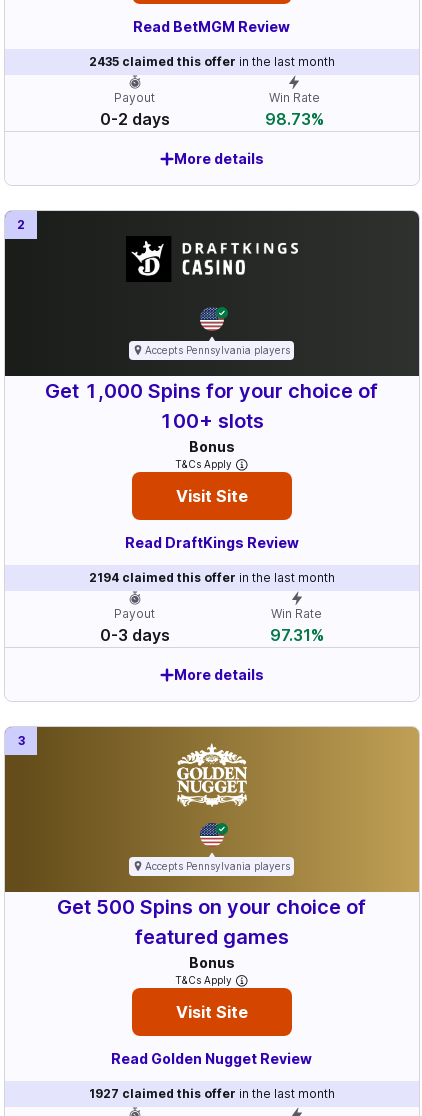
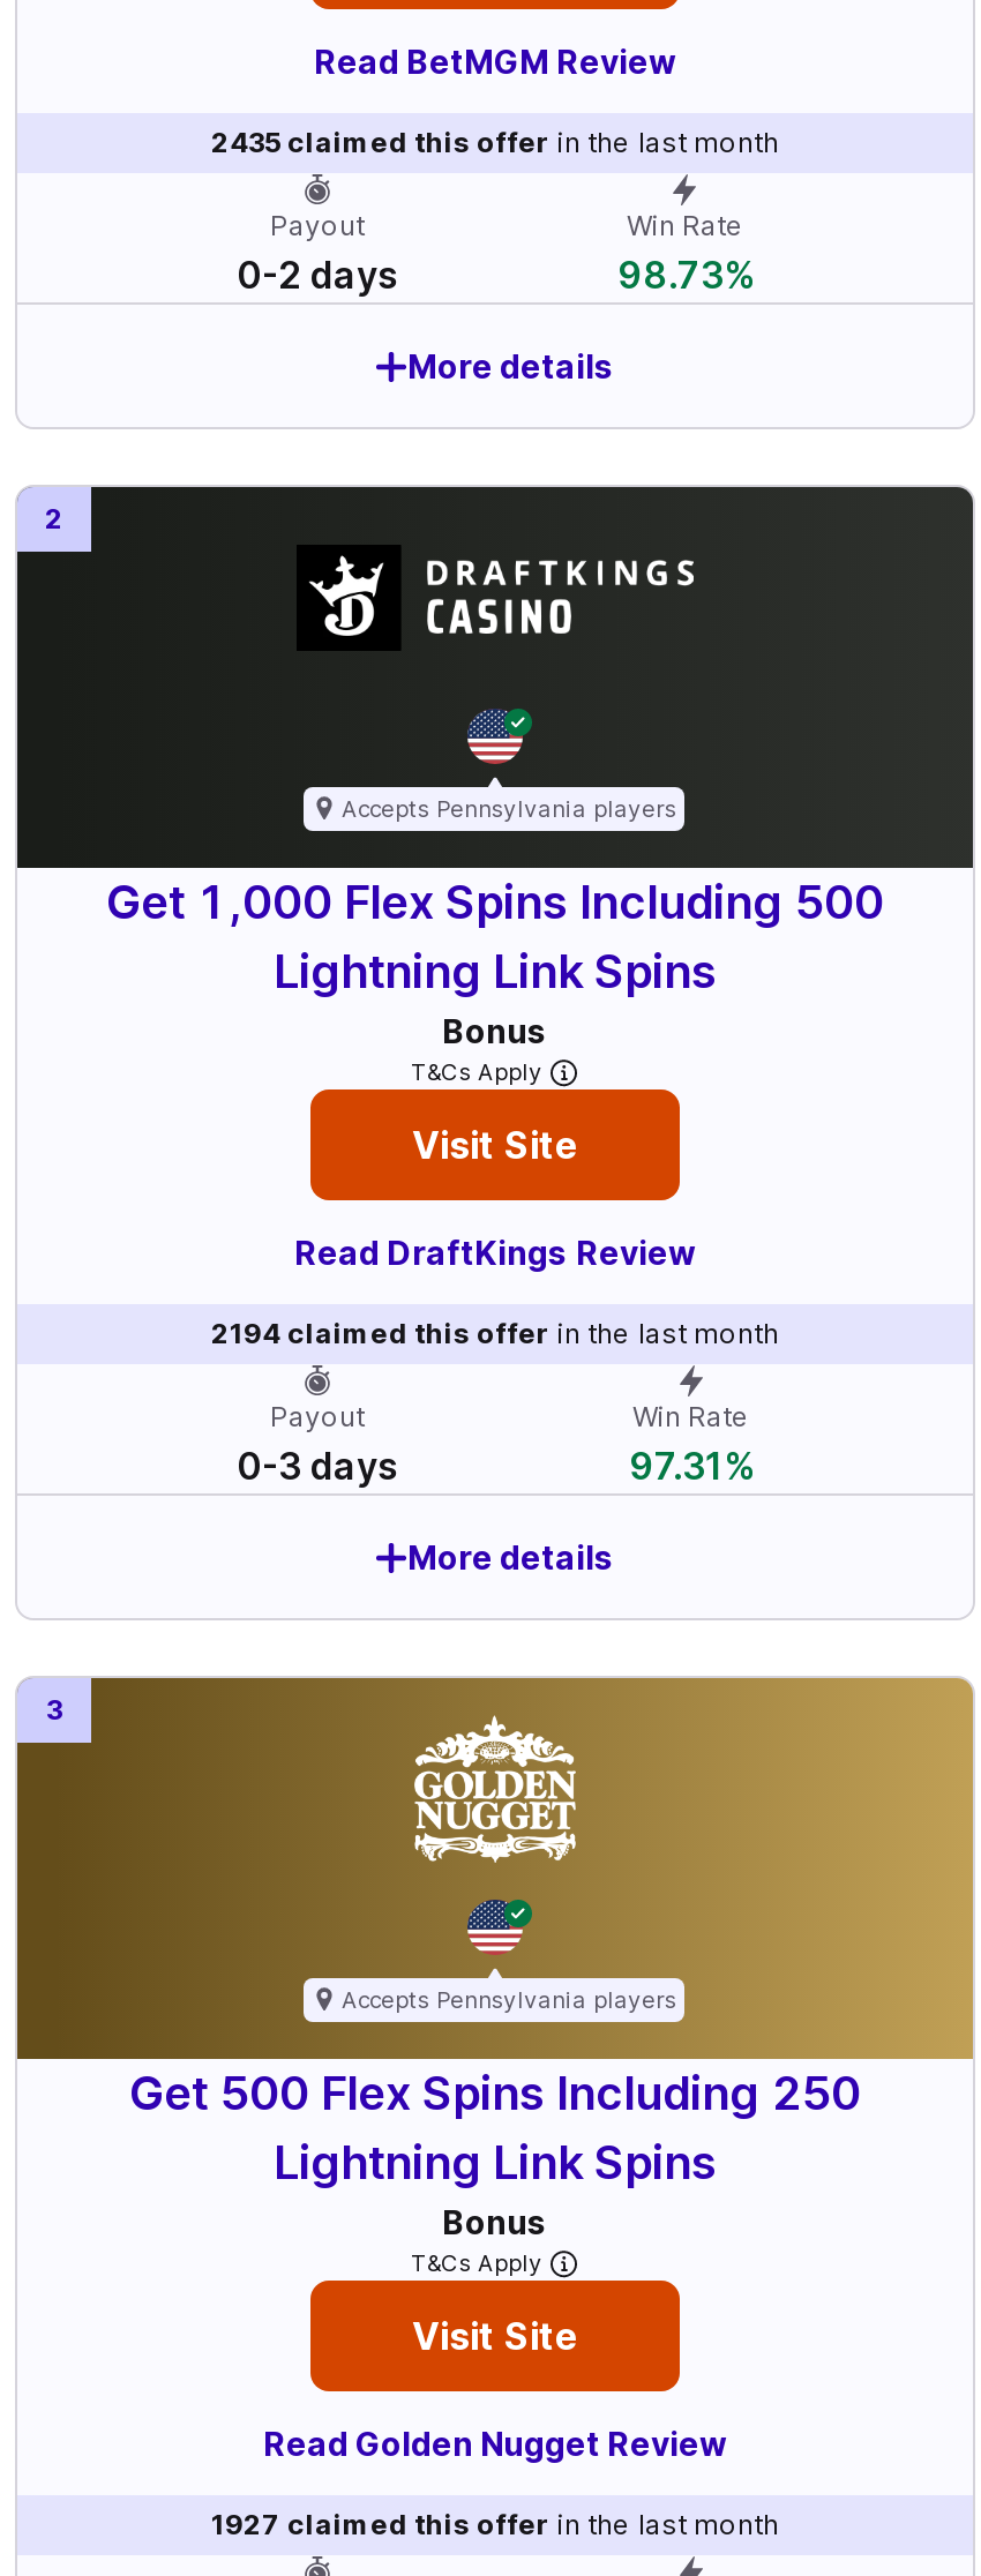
- Get 1,000 Spins for your choice of
- 100+ slots
+ Get 1,000 Flex Spins Including 500
+ Lightning Link Spins

- Get 500 Spins on your choice of
- featured games
+ Get 500 Flex Spins Including 250
+ Lightning Link Spins
